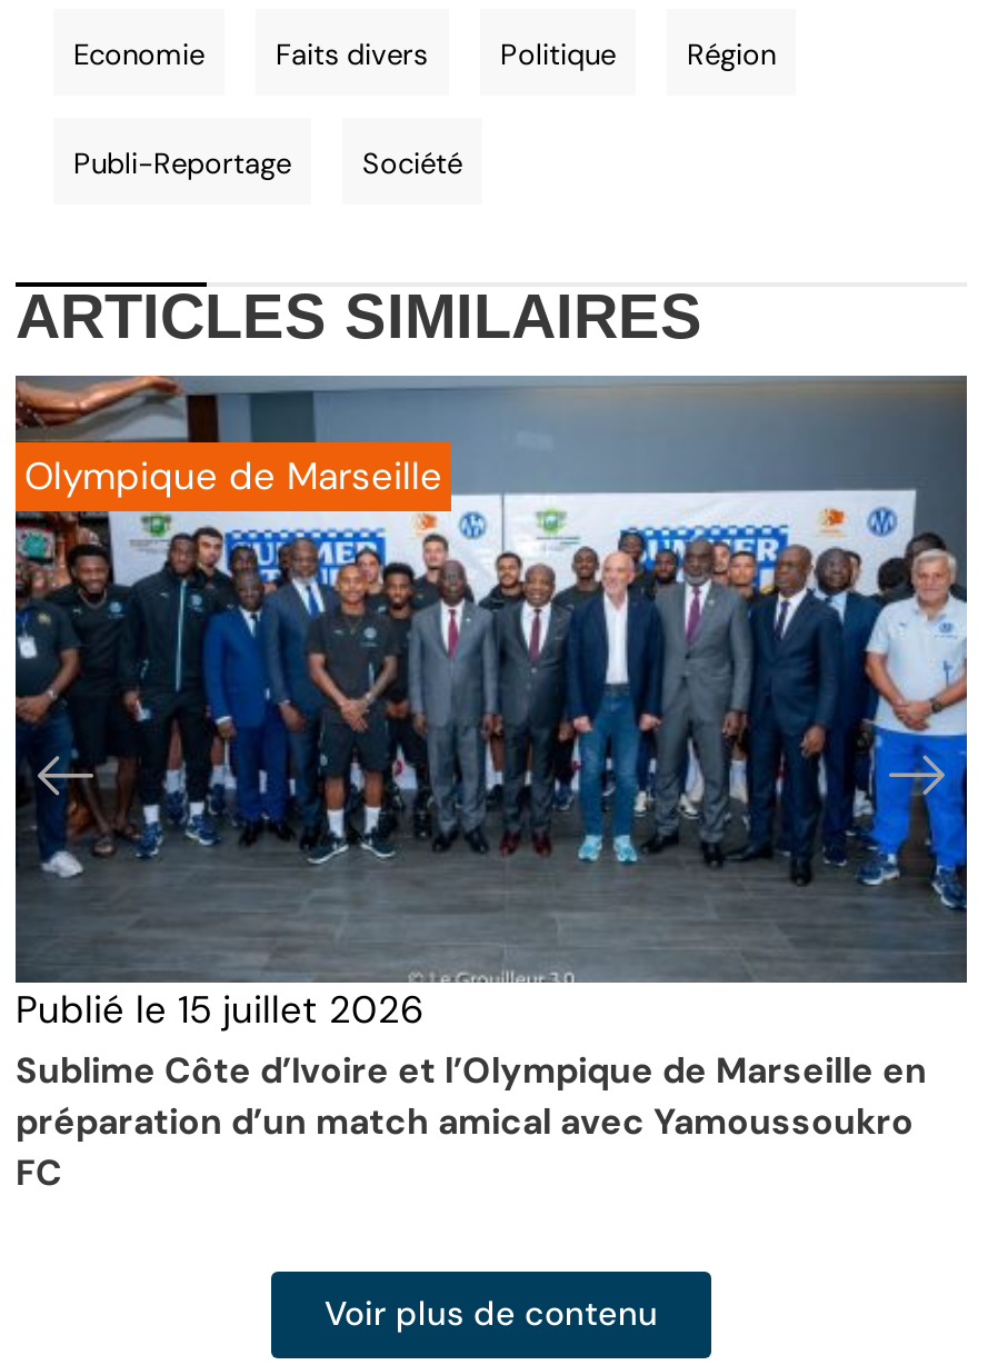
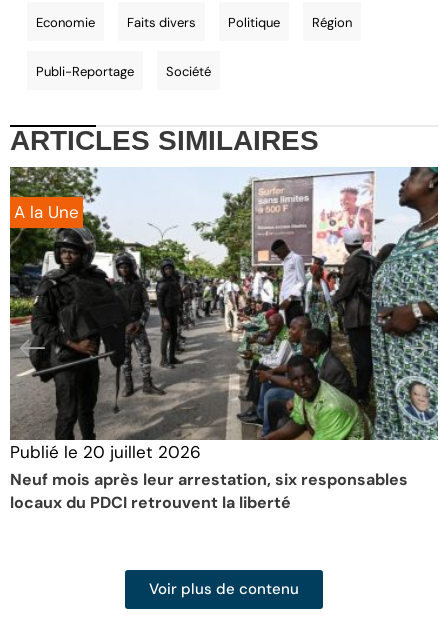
- [image]
- Olympique de Marseille
+ [image]
+ A la Une

- Publié le15 juillet 2026
- Sublime Côte d’Ivoire et l’Olympique de Marseille en
- préparation d’un match amical avec Yamoussoukro
- FC
+ Publié le 20 juillet 2026
+ Neuf mois après leur arrestation, six responsables
+ locaux du PDCI retrouvent la liberté
